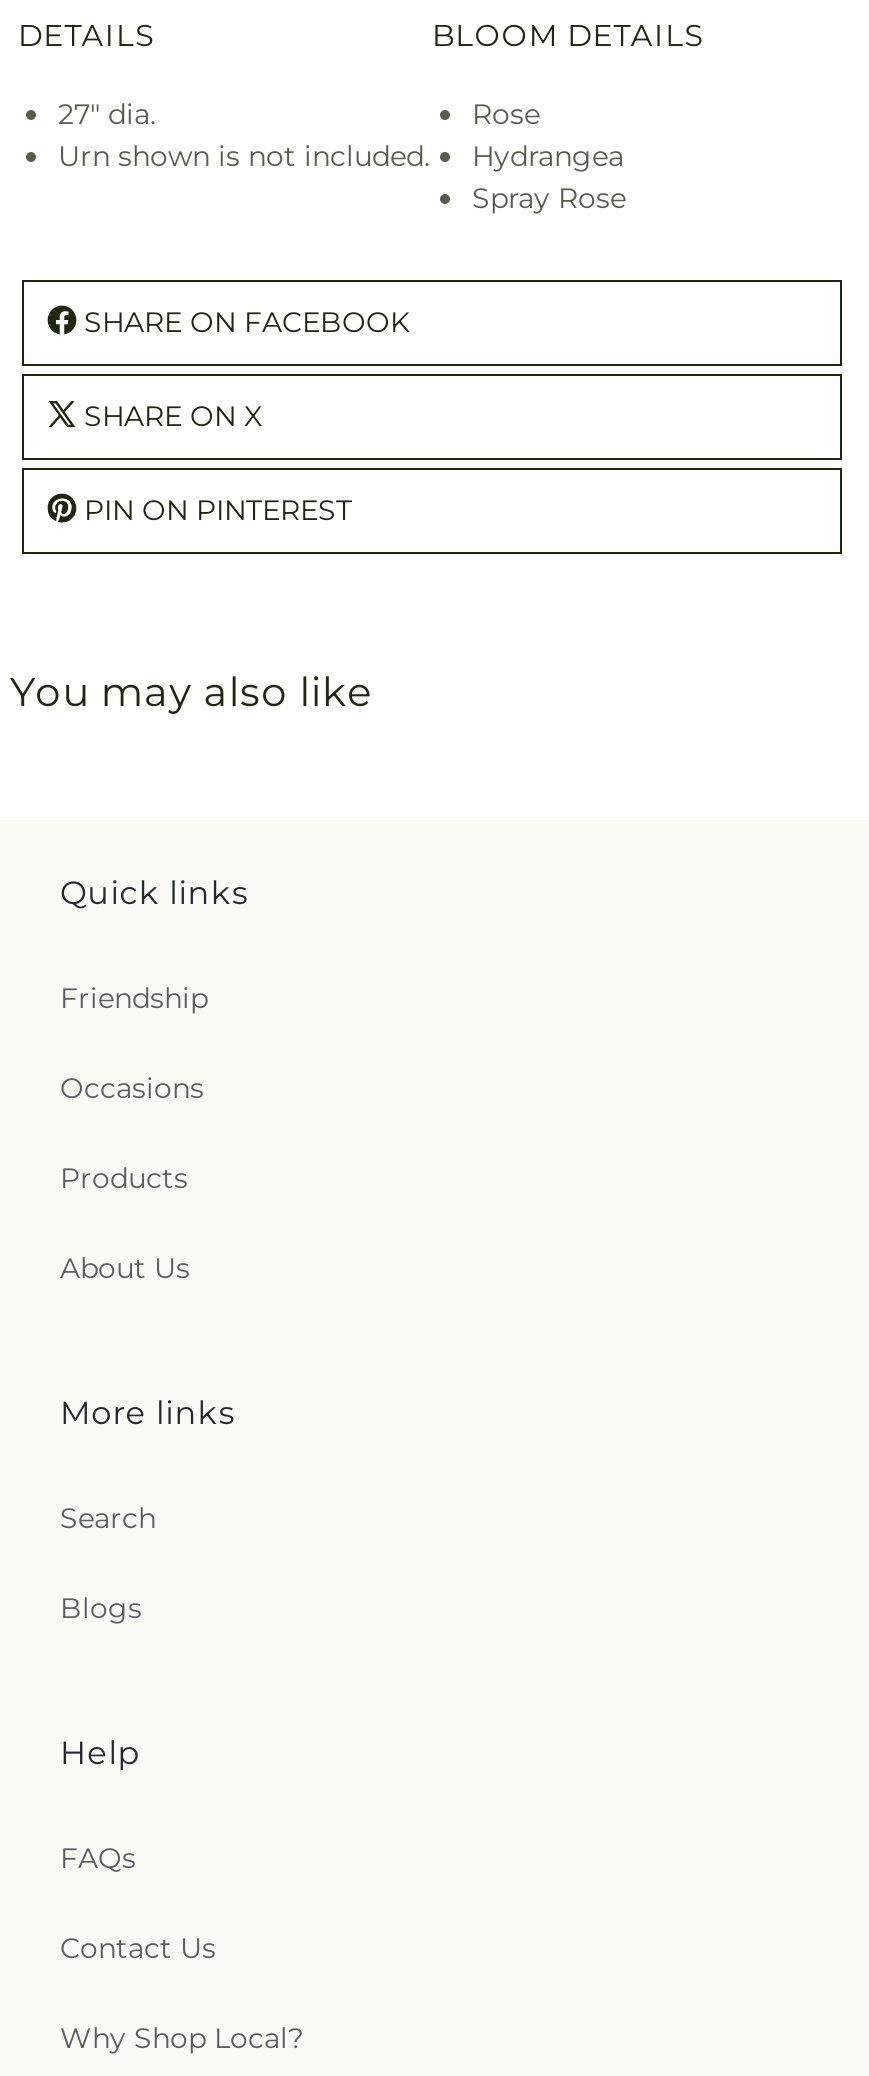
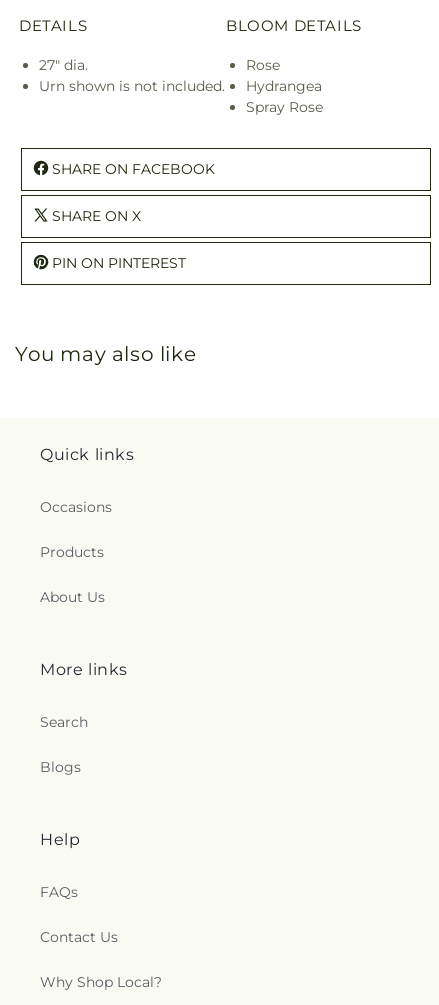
- Friendship
